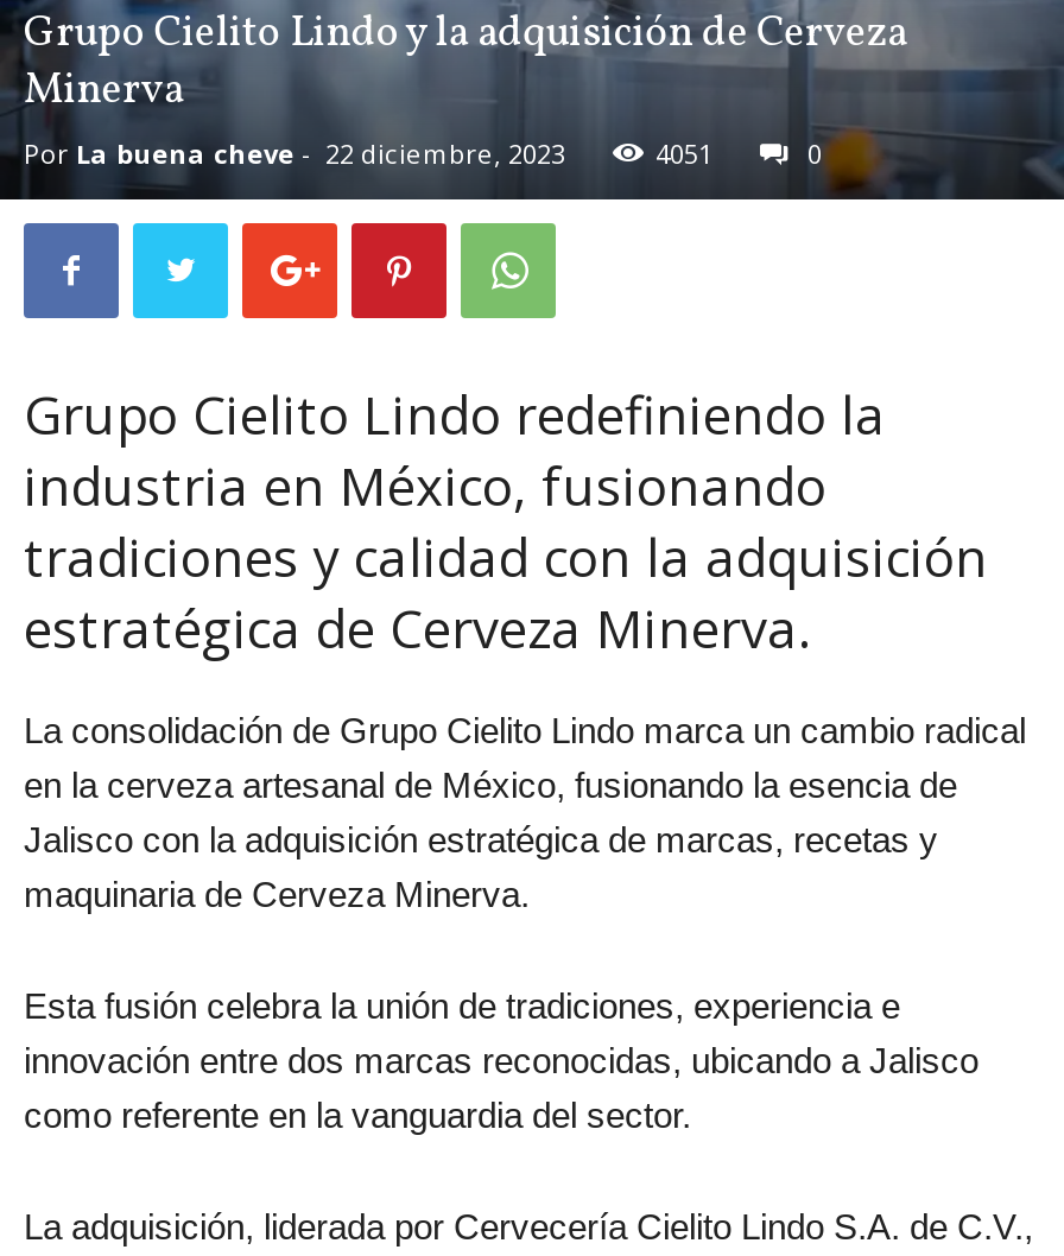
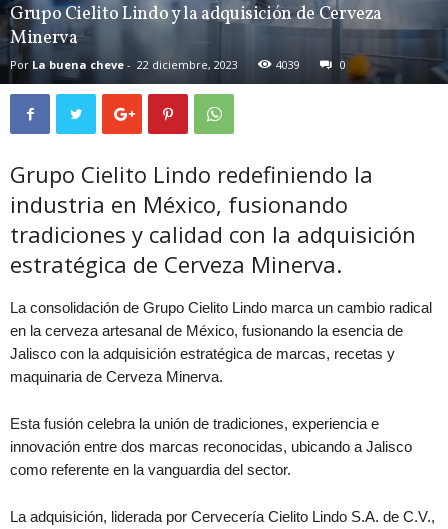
- 4051
+ 4039
